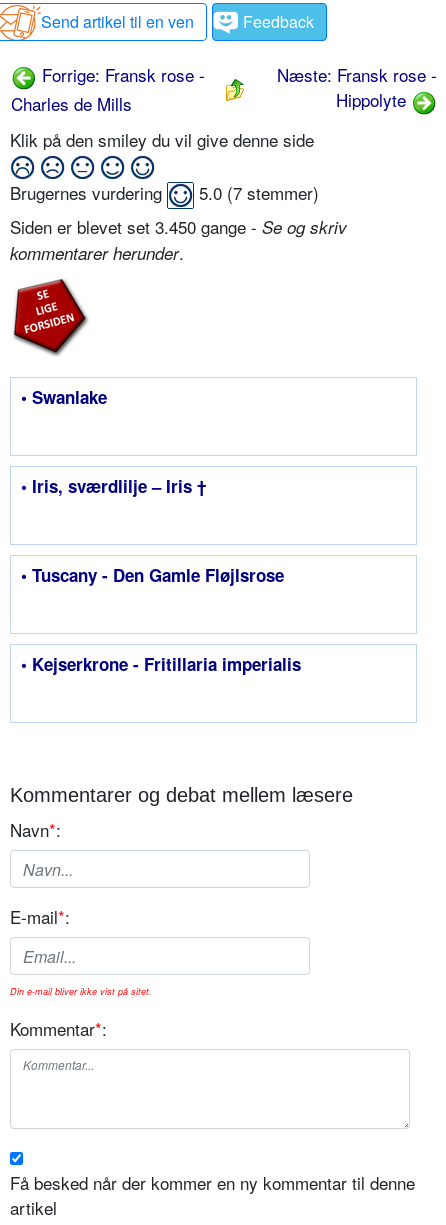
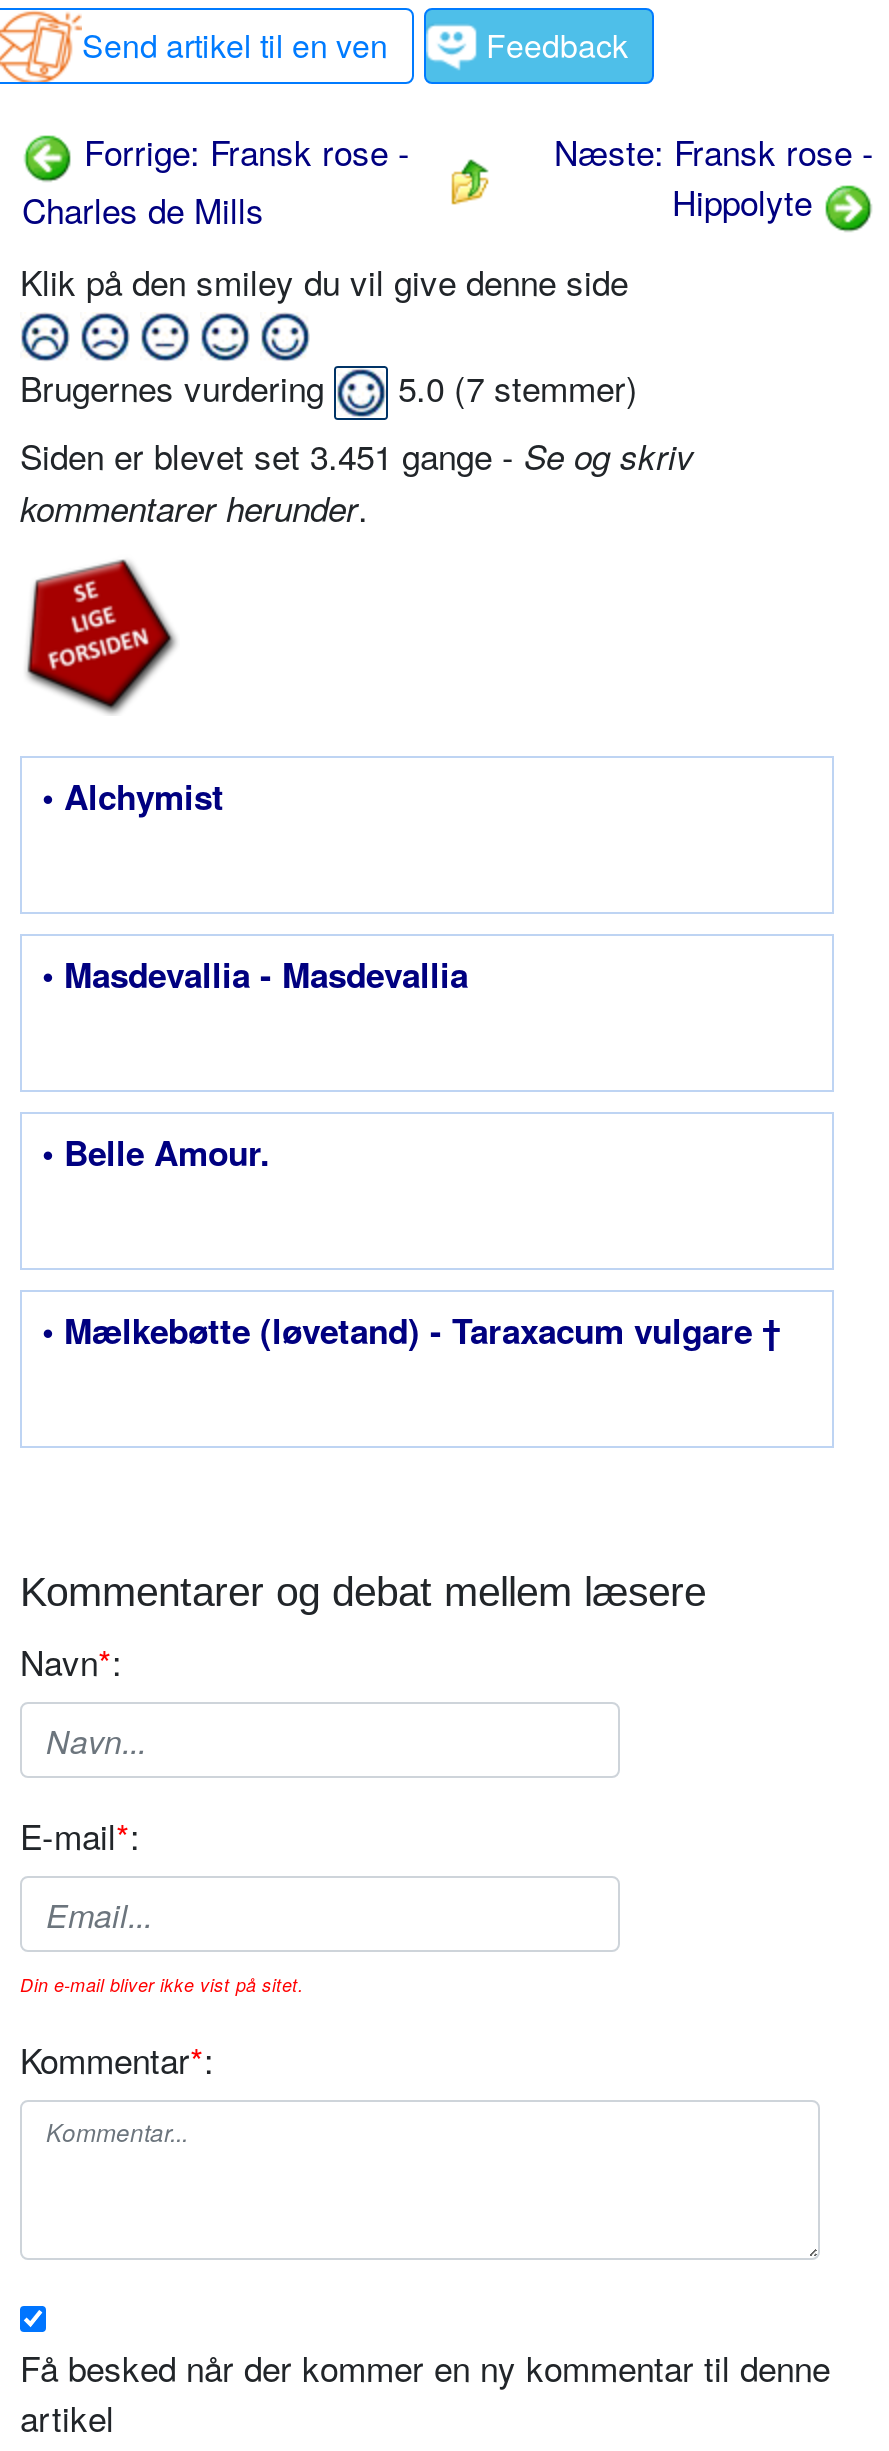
- Siden er blevet set 3.450 gange - Se og skriv
+ Siden er blevet set 3.451 gange - Se og skriv

- • Swanlake
+ • Alchymist

- • Iris, sværdlilje – Iris †
+ • Masdevallia - Masdevallia

- • Tuscany - Den Gamle Fløjlsrose
+ • Belle Amour.

- • Kejserkrone - Fritillaria imperialis
+ • Mælkebøtte (løvetand) - Taraxacum vulgare †
